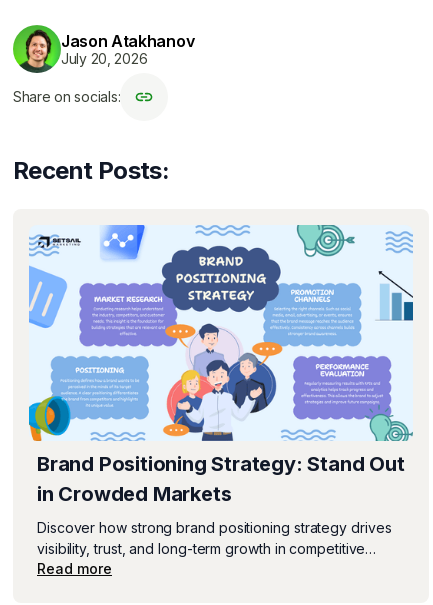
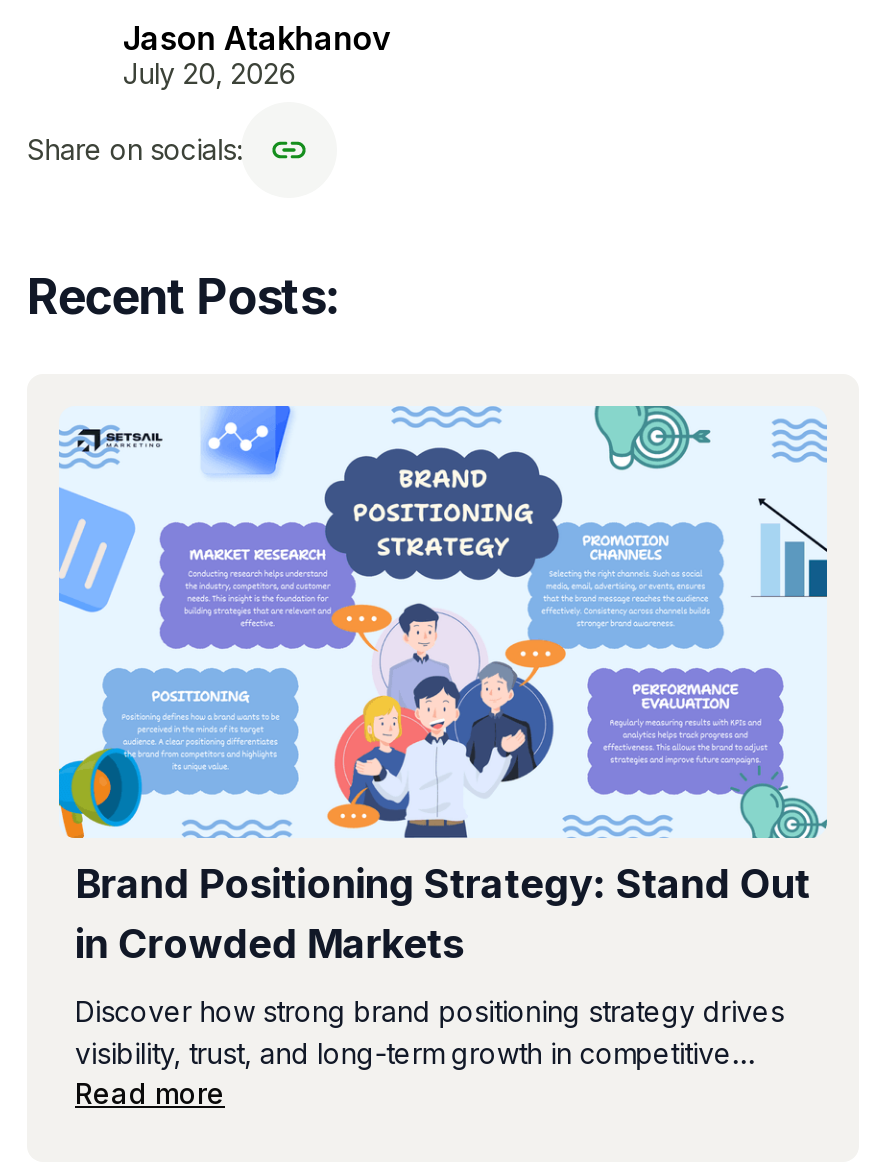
- [image]
